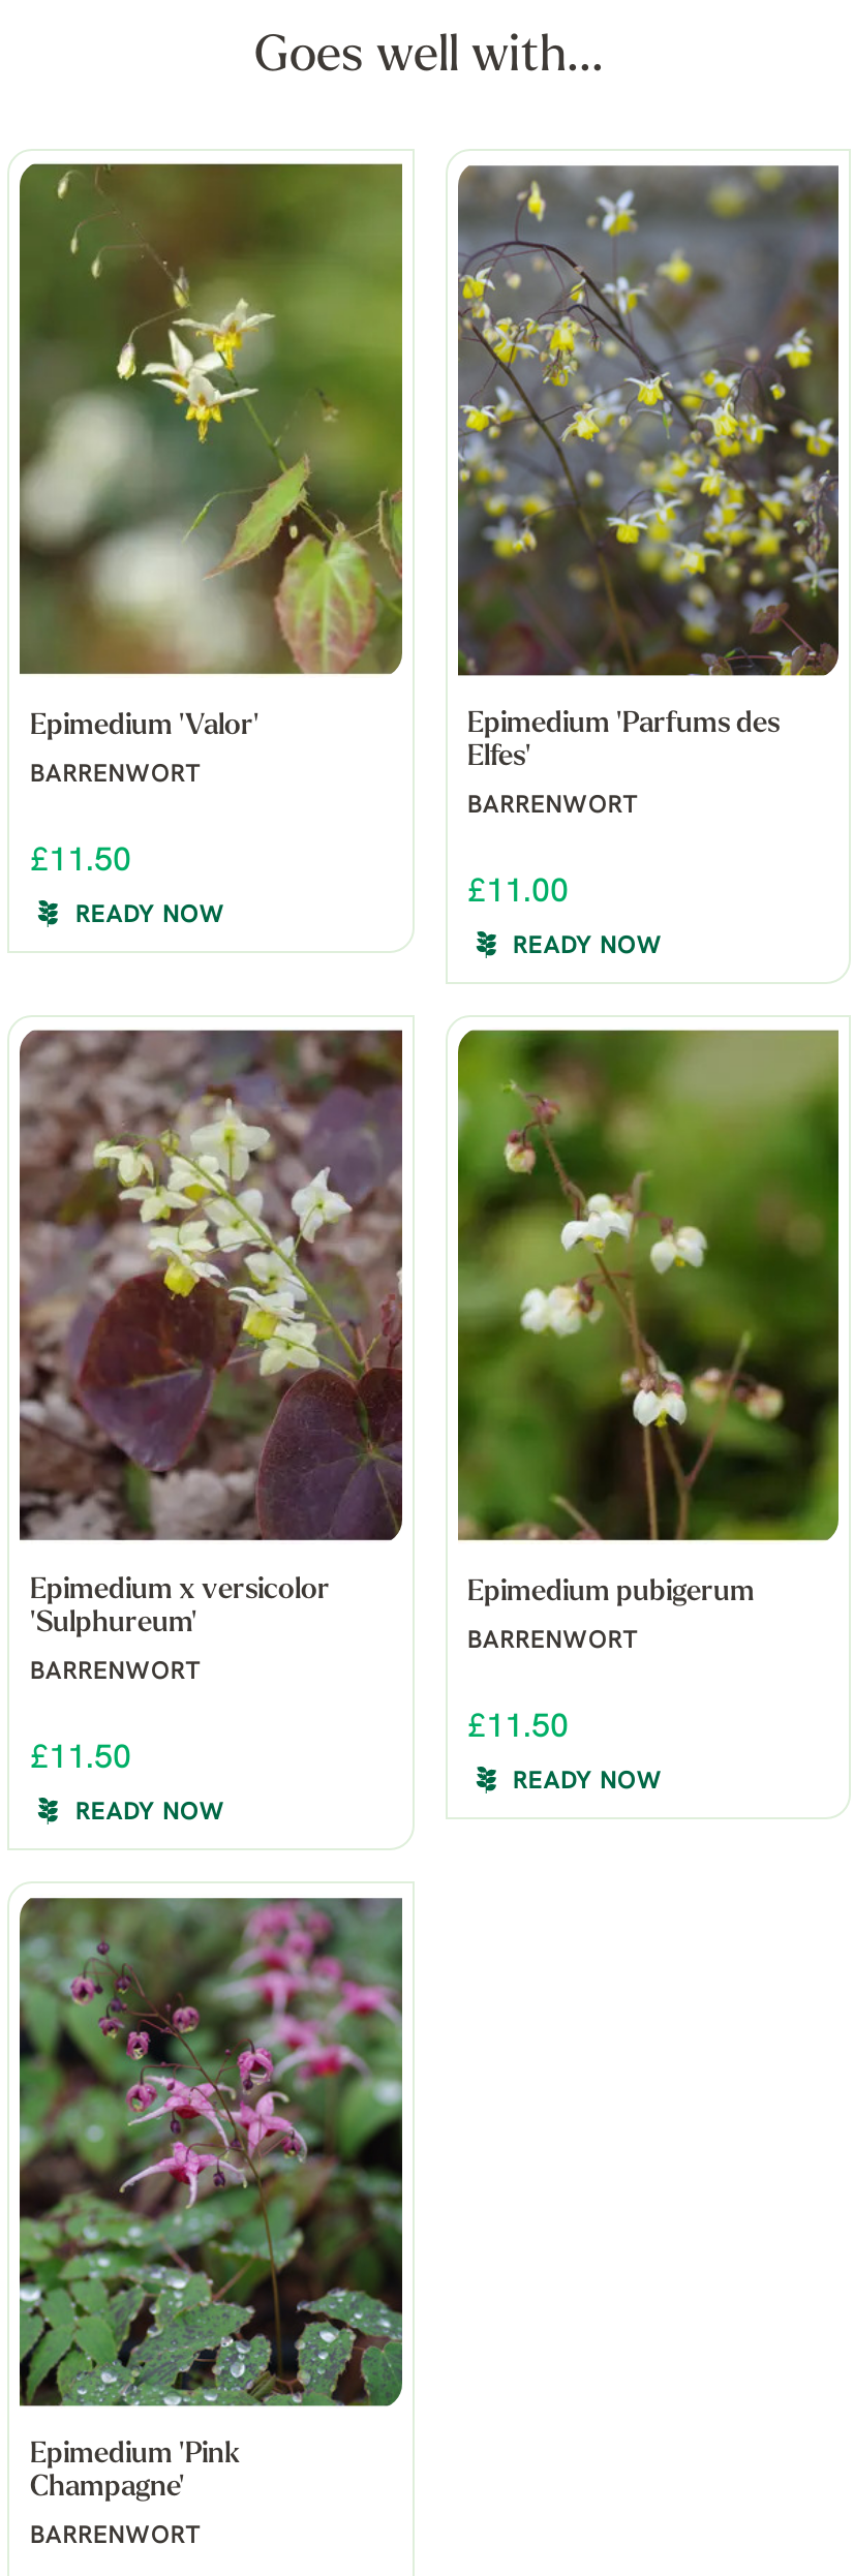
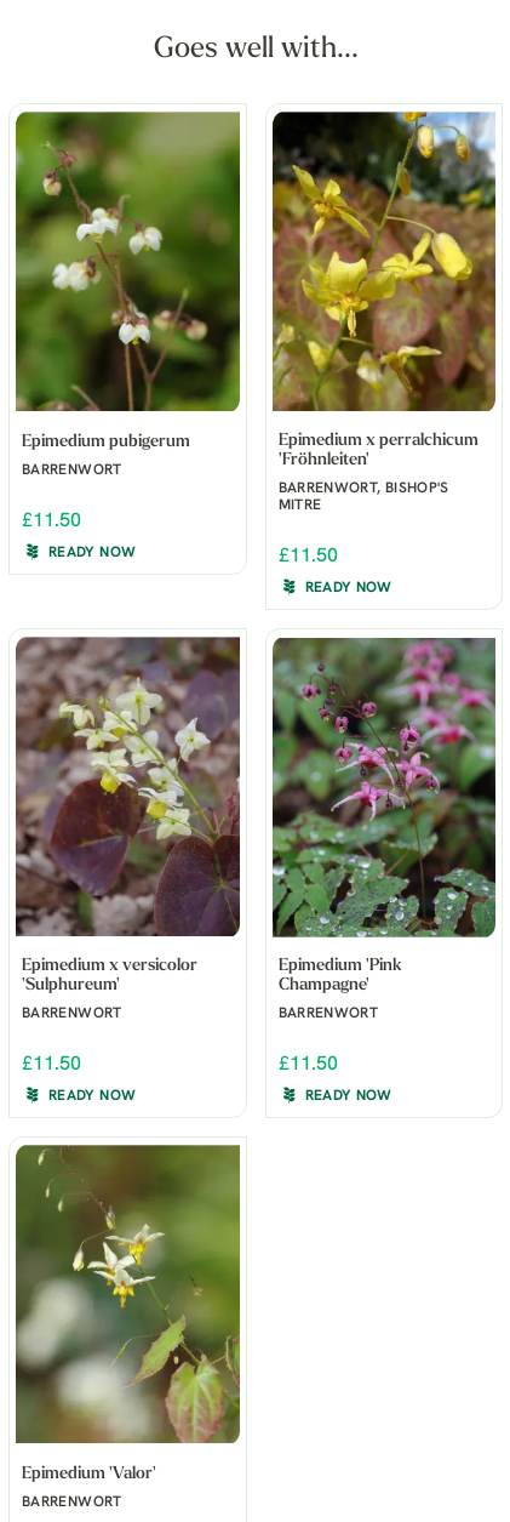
moved down: [image] | Epimedium 'Valor'

- [image]
- Epimedium 'Parfums des
- Elfes'
+ [image]
+ Epimedium x perralchicum
+ 'Fröhnleiten'

- BARRENWORT
+ BARRENWORT, BISHOP'S
+ MITRE

- £11.00
+ £11.50

moved up: [image] | Epimedium pubigerum

moved down: BARRENWORT | £11.50 | READY NOW

moved up: [image] | Epimedium 'Pink | Champagne'
